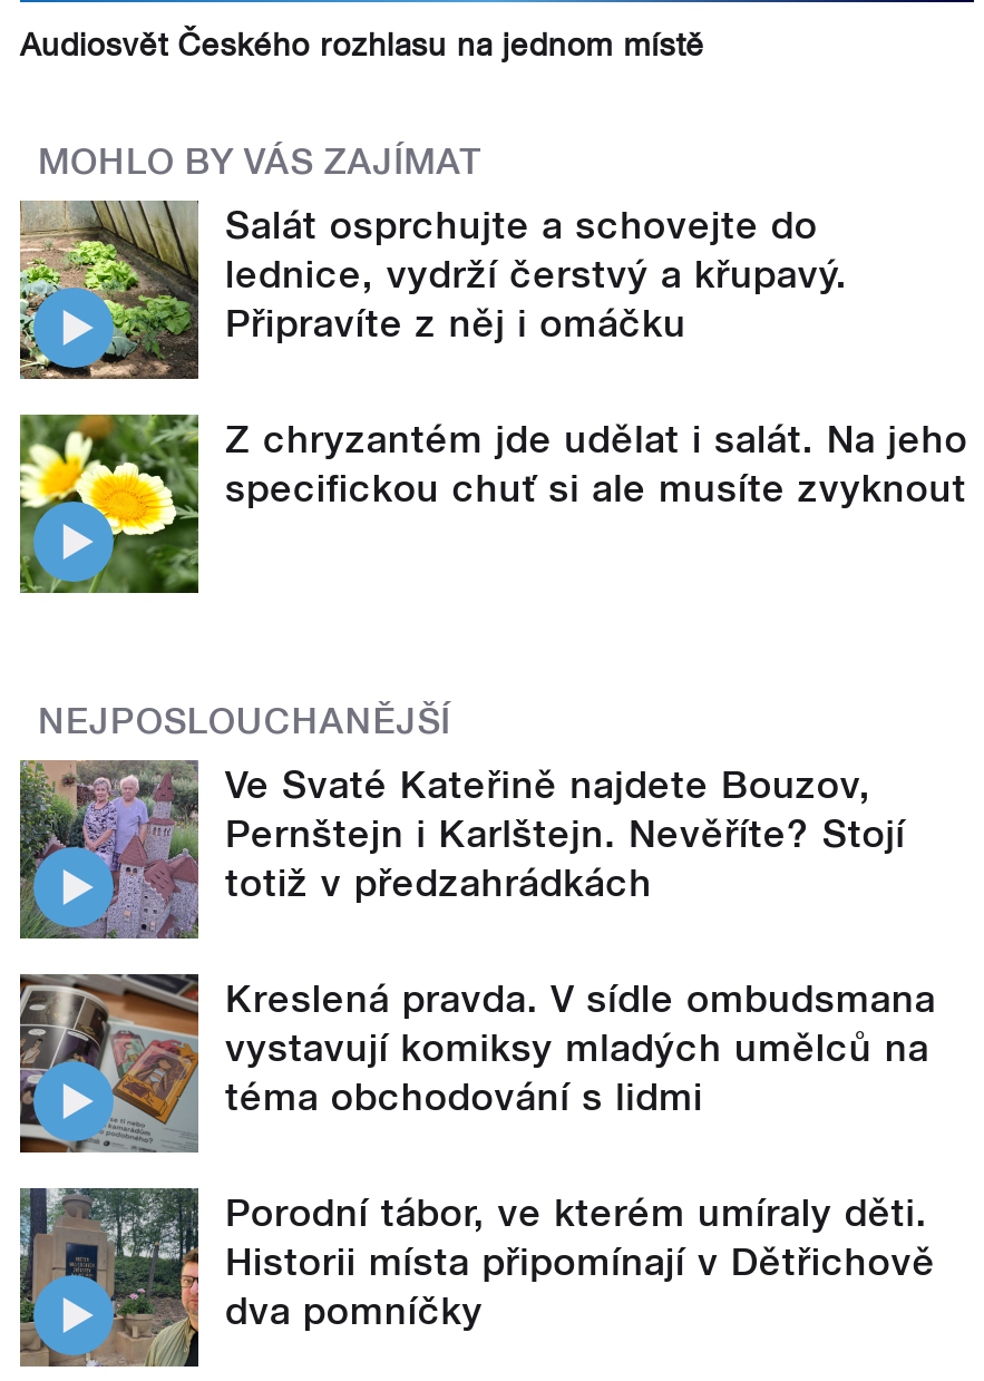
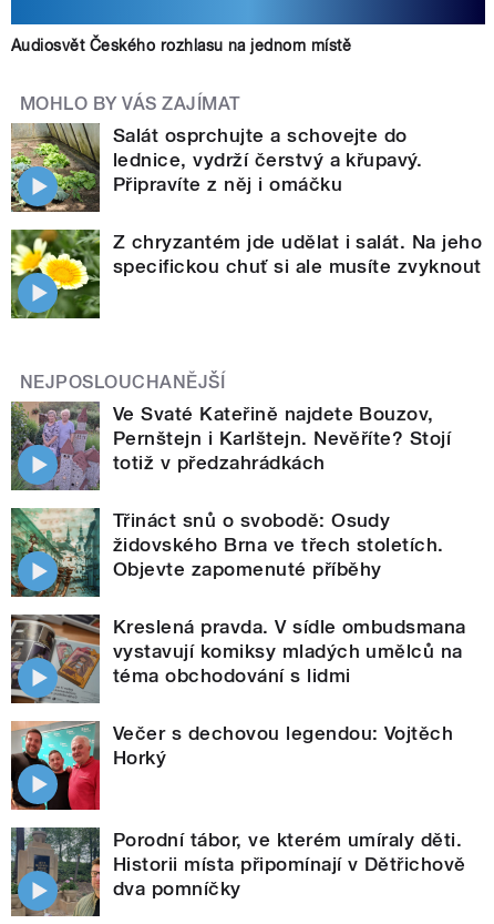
+ [image]
+ Třináct snů o svobodě: Osudy
+ židovského Brna ve třech stoletích.
+ Objevte zapomenuté příběhy

+ [image]
+ Večer s dechovou legendou: Vojtěch
+ Horký
